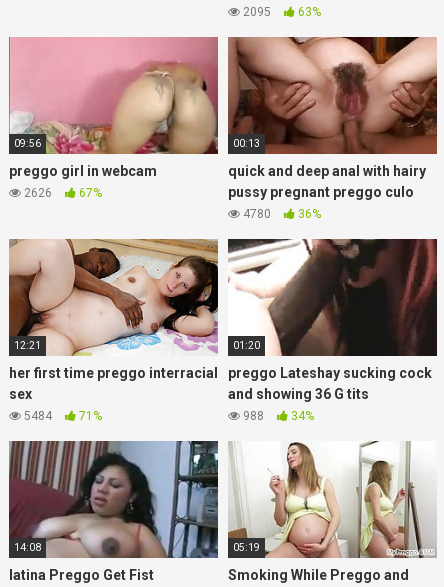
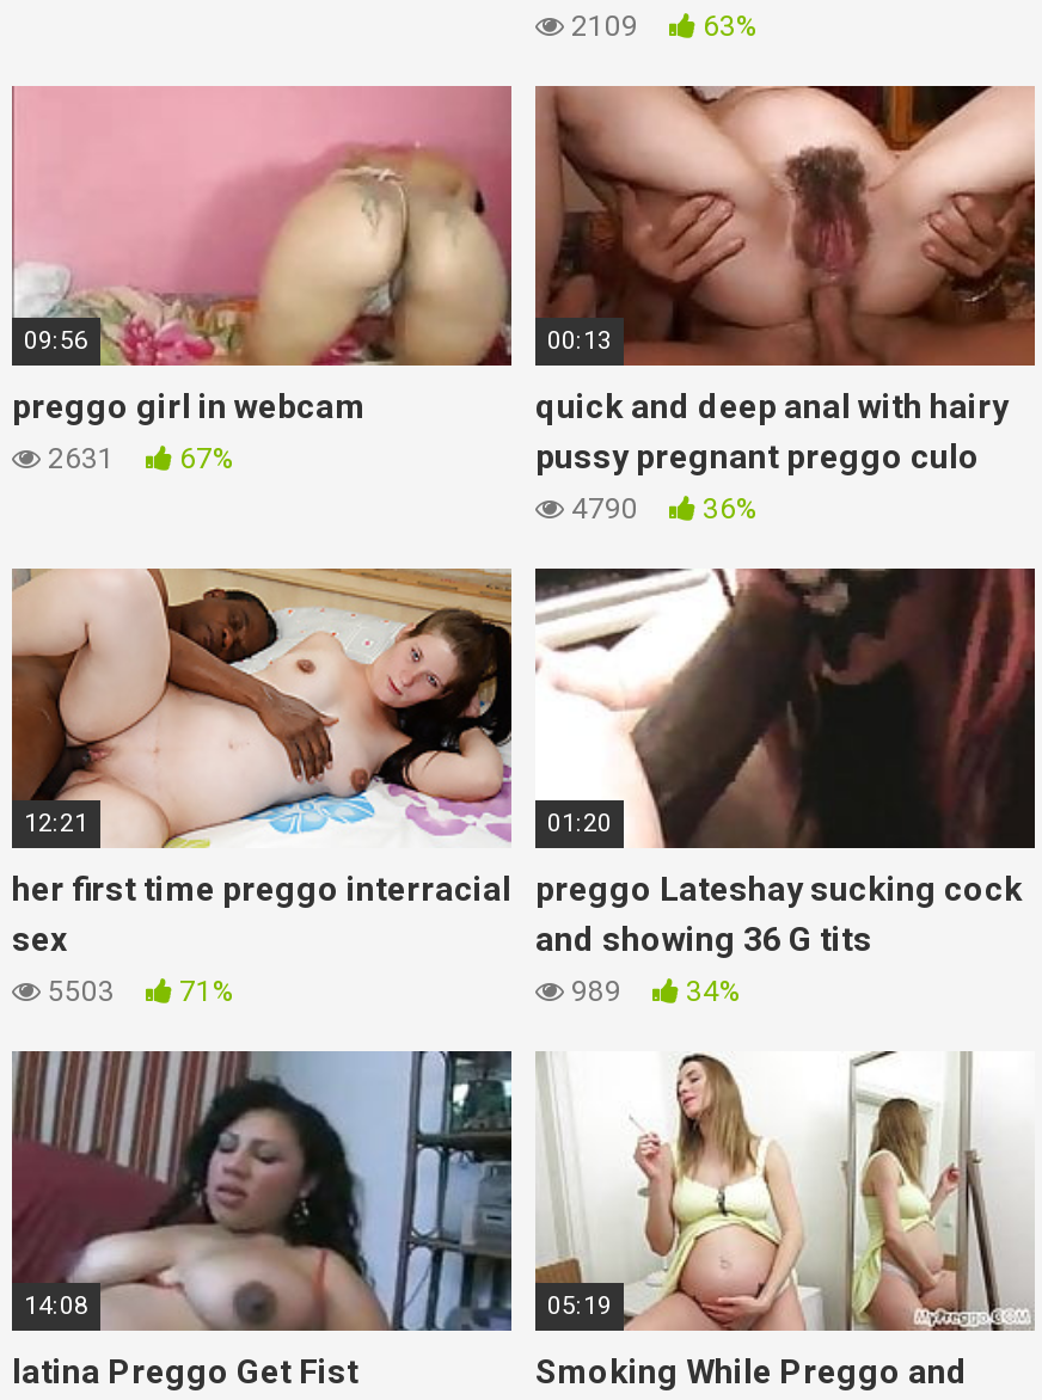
- 2095 63%
+ 2109 63%

- 2626 67%
+ 2631 67%

- 4780 36%
+ 4790 36%

- 5484 71%
+ 5503 71%

- 988 34%
+ 989 34%
